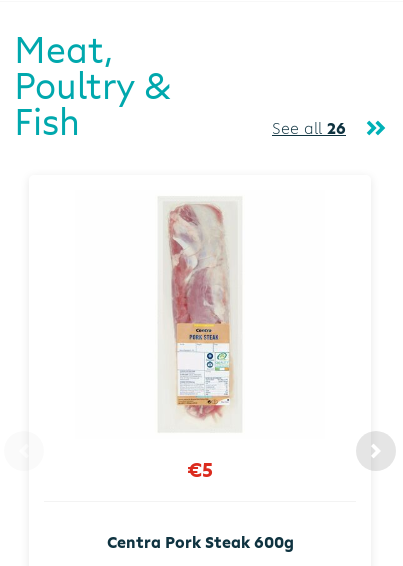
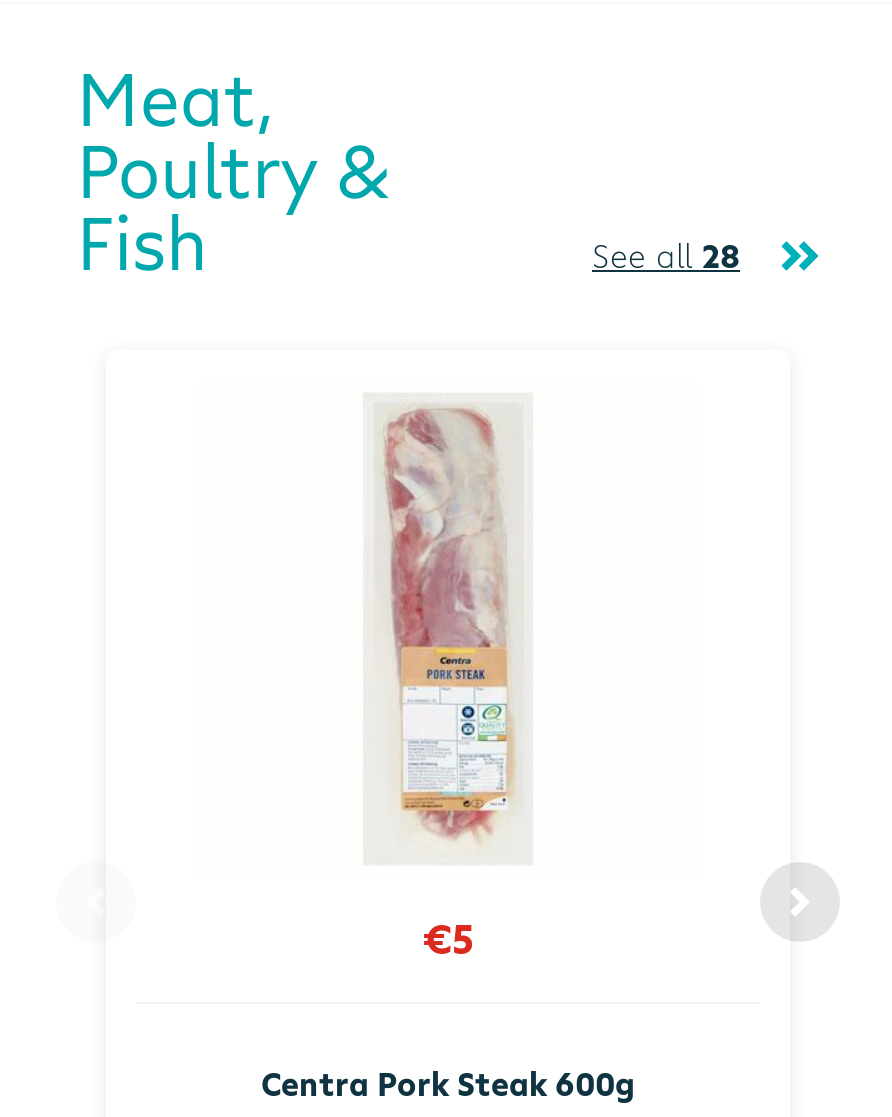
- See all 26
+ See all 28
